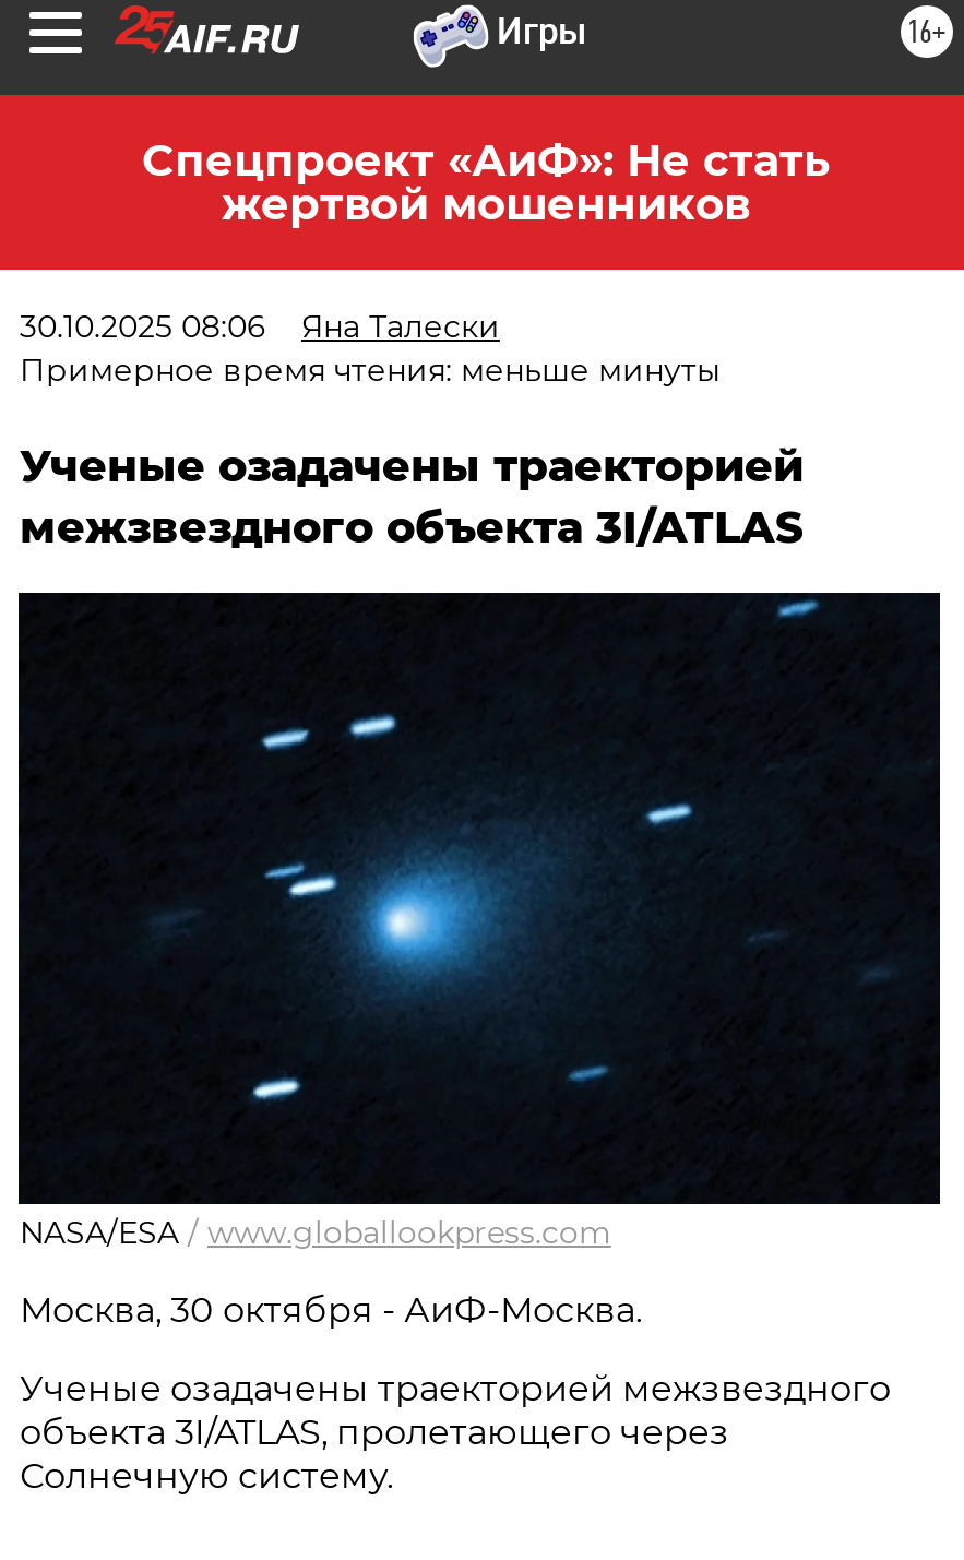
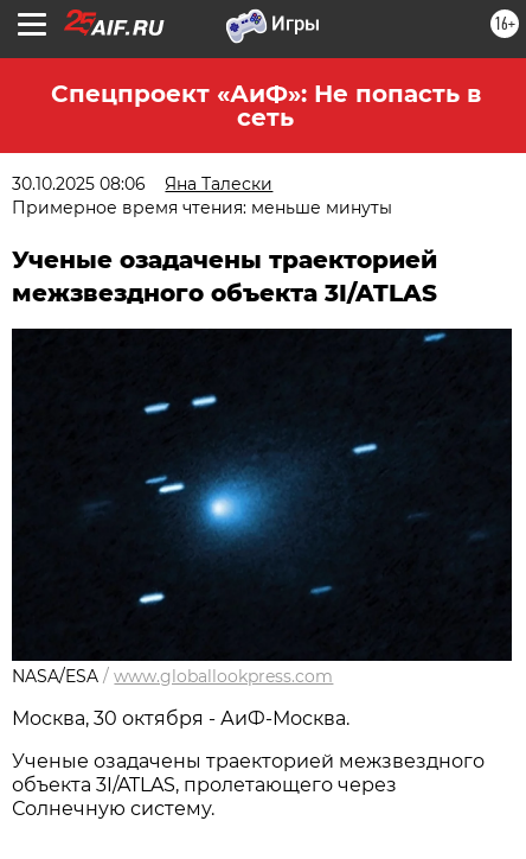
- Спецпроект «АиФ»: Не стать
- жертвой мошенников
+ Спецпроект «АиФ»: Не попасть в
+ сеть
